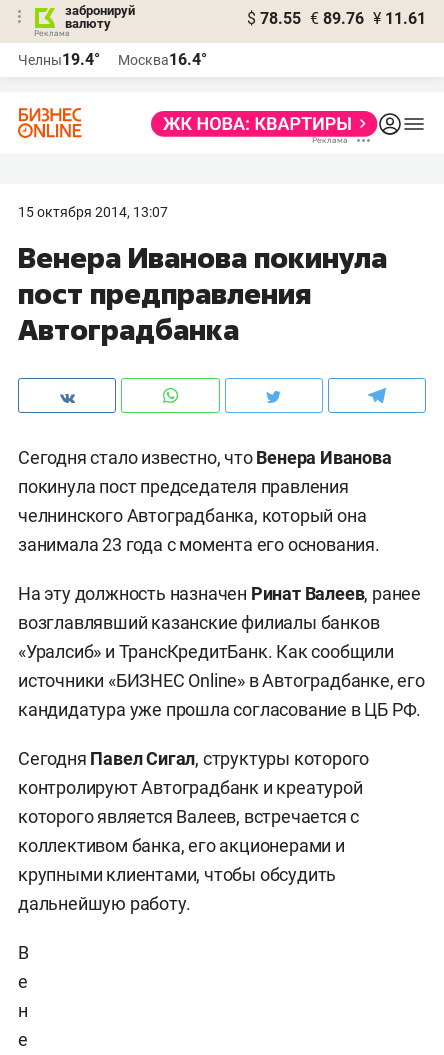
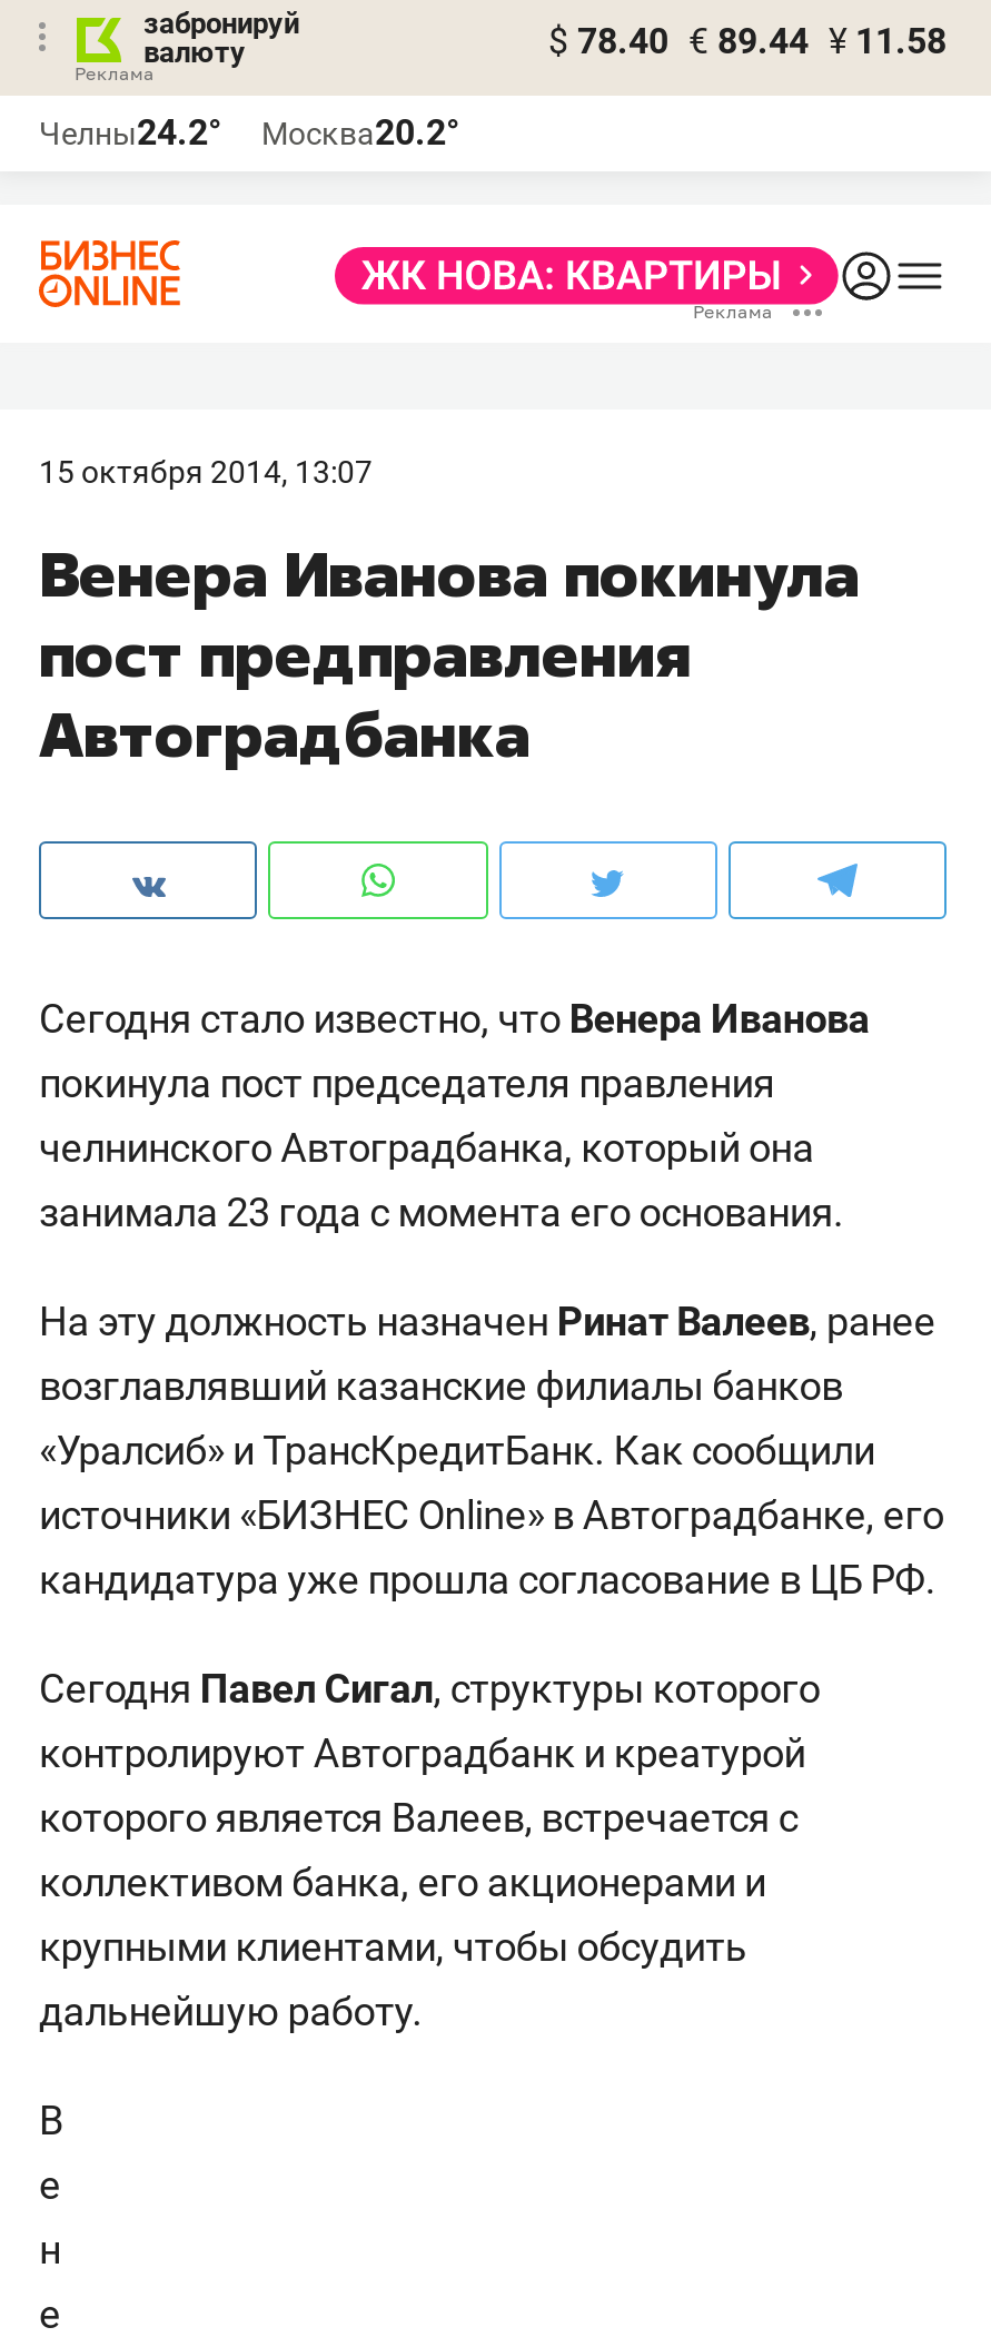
- $ 78.55 € 89.76 ¥ 11.61
+ $ 78.40 € 89.44 ¥ 11.58

- Челны19.4°
+ Челны24.2°

- Москва16.4°
+ Москва20.2°
